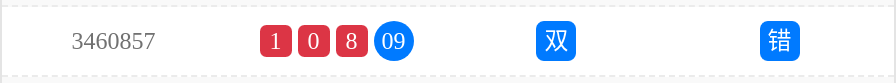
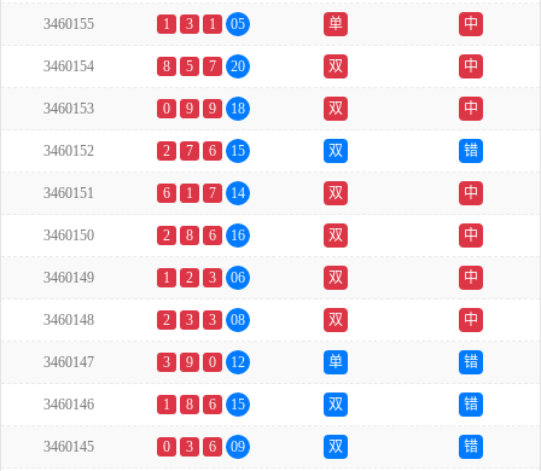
- 3460857
+ 3460155

- 0
+ 3
+ 1
+ 05
+ 单
+ 中
+ 3460154

+ 5
+ 7
+ 20
+ 双
+ 中
+ 3460153
+ 0
+ 9
+ 9
+ 18
+ 双
+ 中
+ 3460152
+ 2
+ 7
+ 6
+ 15
+ 双
+ 错
+ 3460151
+ 6
+ 1
+ 7
+ 14
+ 双
+ 中
+ 3460150
+ 2
+ 8
+ 6
+ 16
+ 双
+ 中
+ 3460149
+ 1
+ 2
+ 3
+ 06
+ 双
+ 中
+ 3460148
+ 2
+ 3
+ 3
+ 08
+ 双
+ 中
+ 3460147
+ 3
+ 9
+ 0
+ 12
+ 单
+ 错
+ 3460146
+ 1
+ 8
+ 6
+ 15
+ 双
+ 错
+ 3460145
+ 0
+ 3
+ 6
